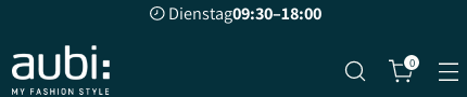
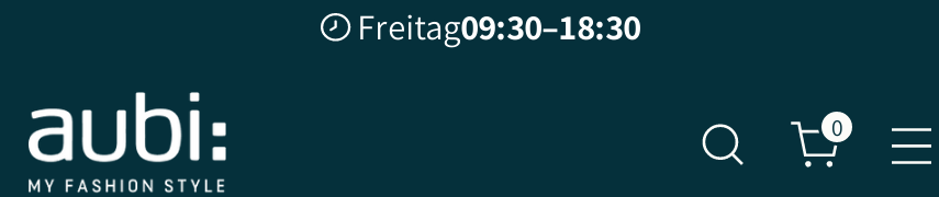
- Dienstag09:30–18:00
+ Freitag09:30–18:30
